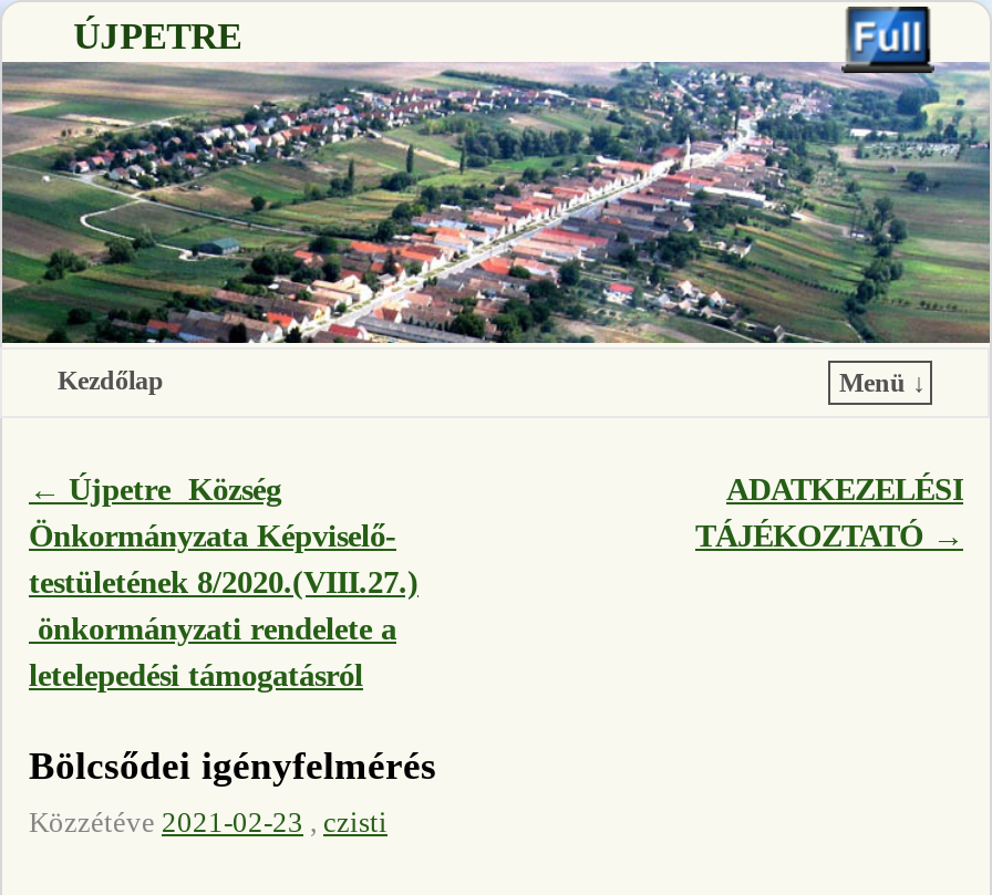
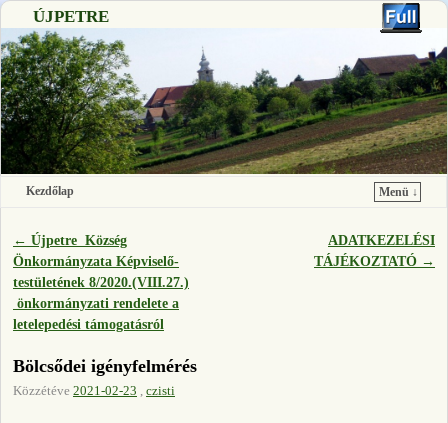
- [image]
+ [image]
